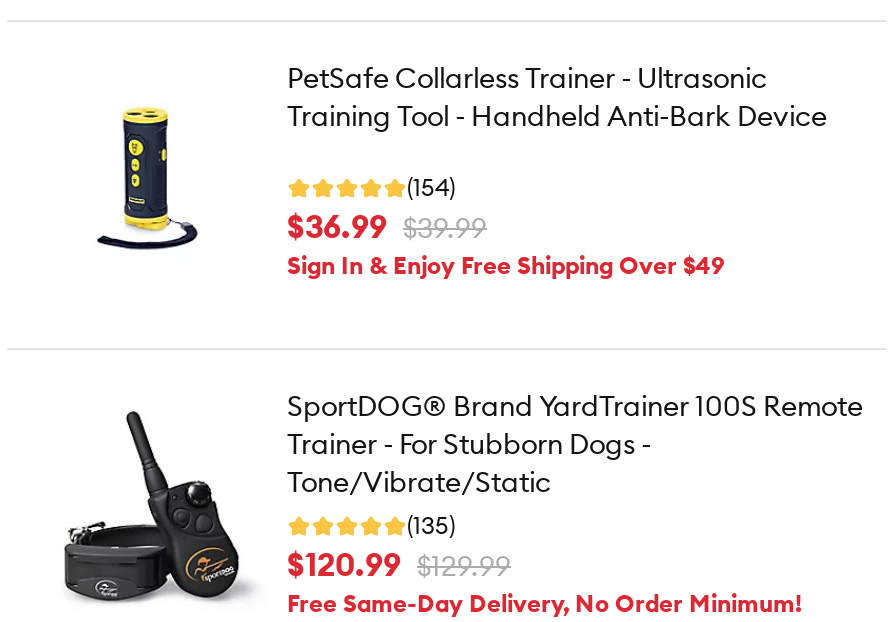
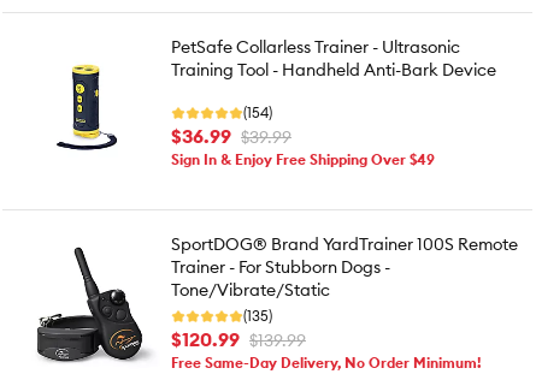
- $120.99 $129.99
+ $120.99 $139.99
